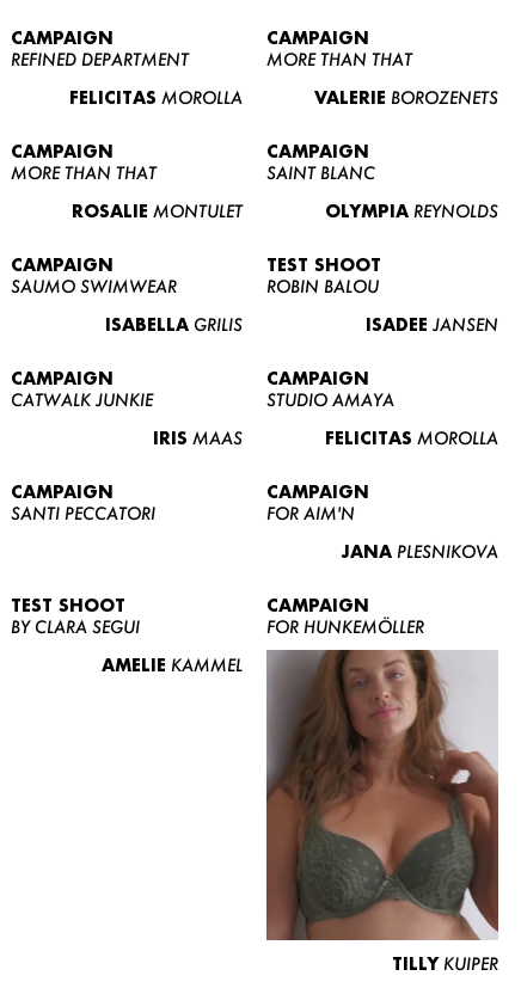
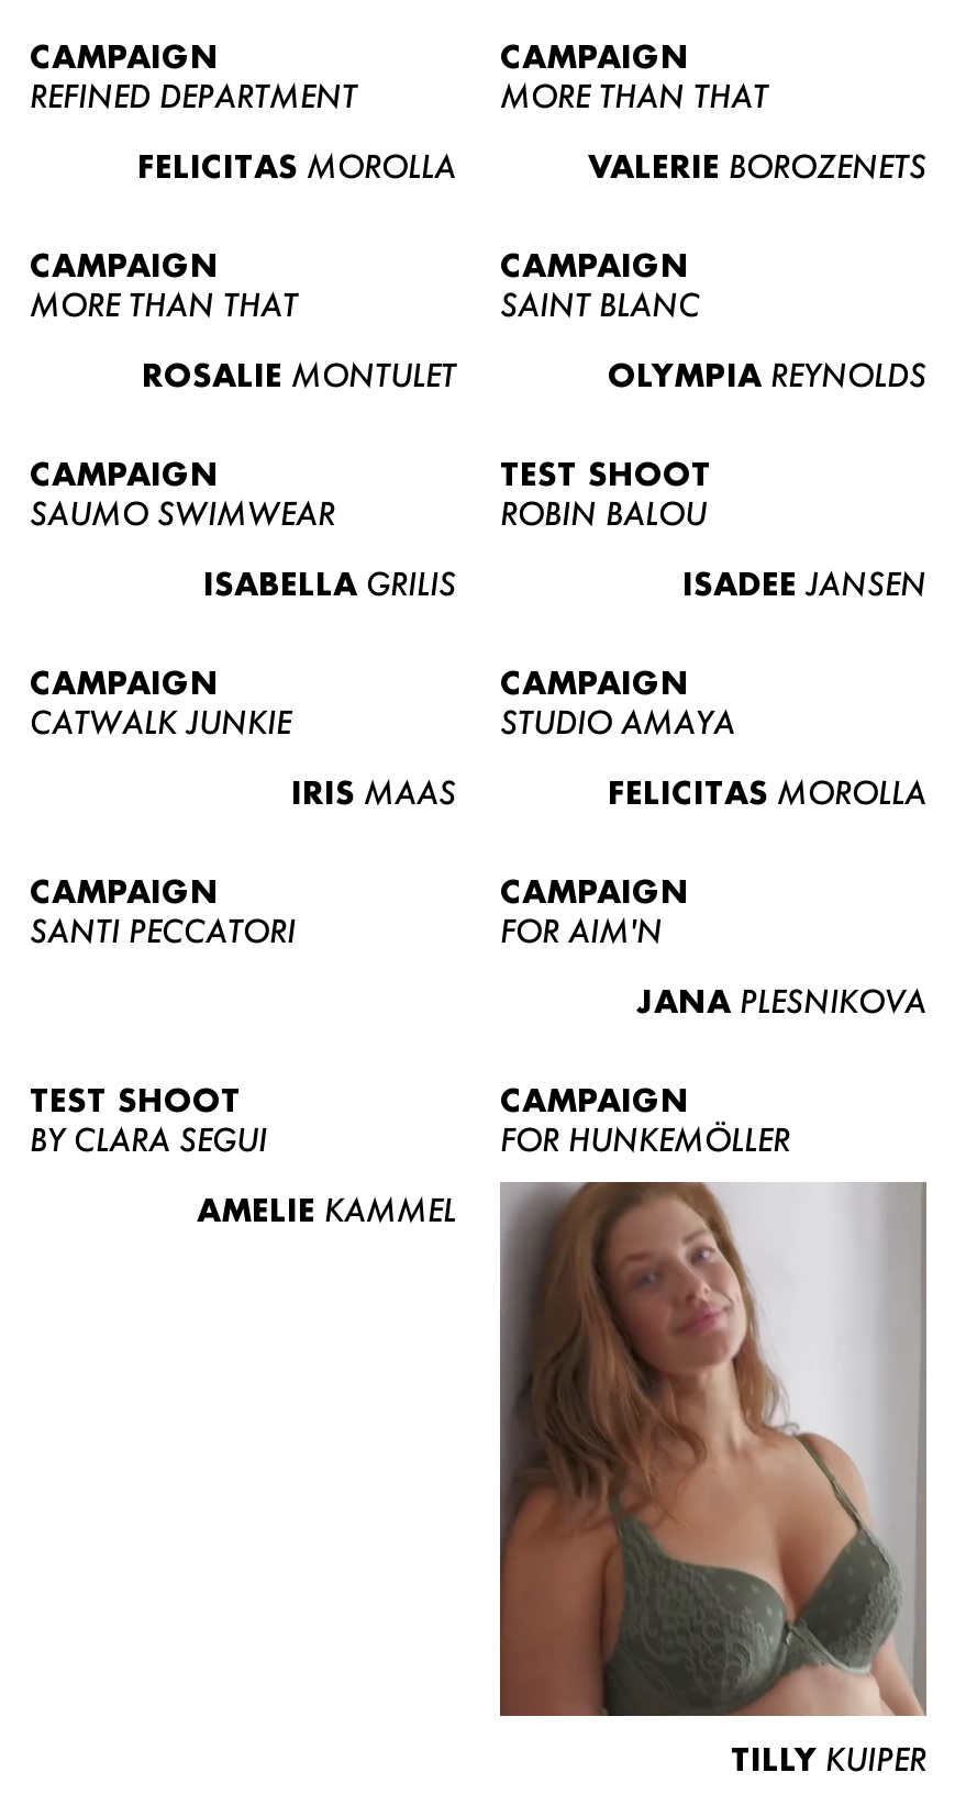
- [image]
+ [image]
